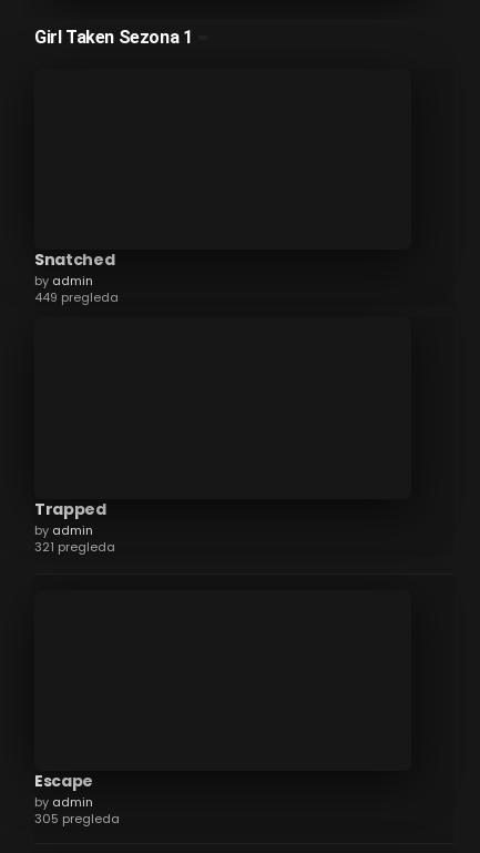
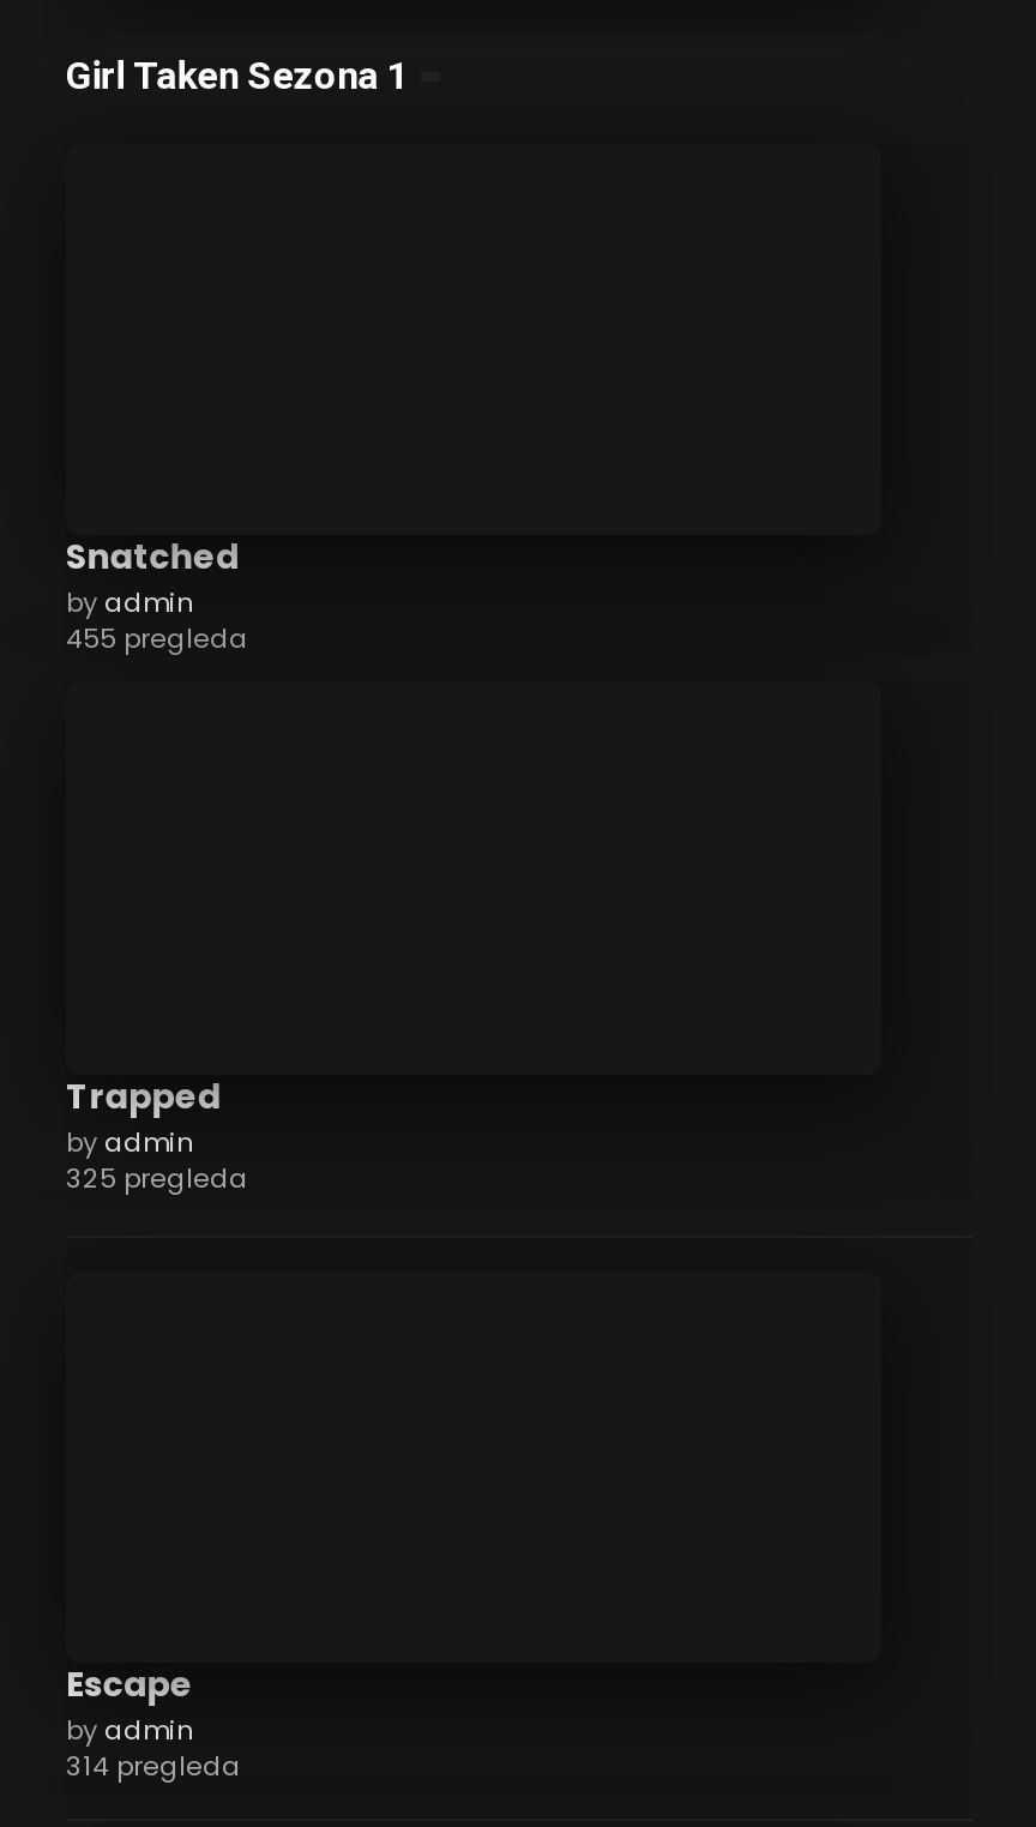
- 449 pregleda
+ 455 pregleda

- 321 pregleda
+ 325 pregleda

- 305 pregleda
+ 314 pregleda
